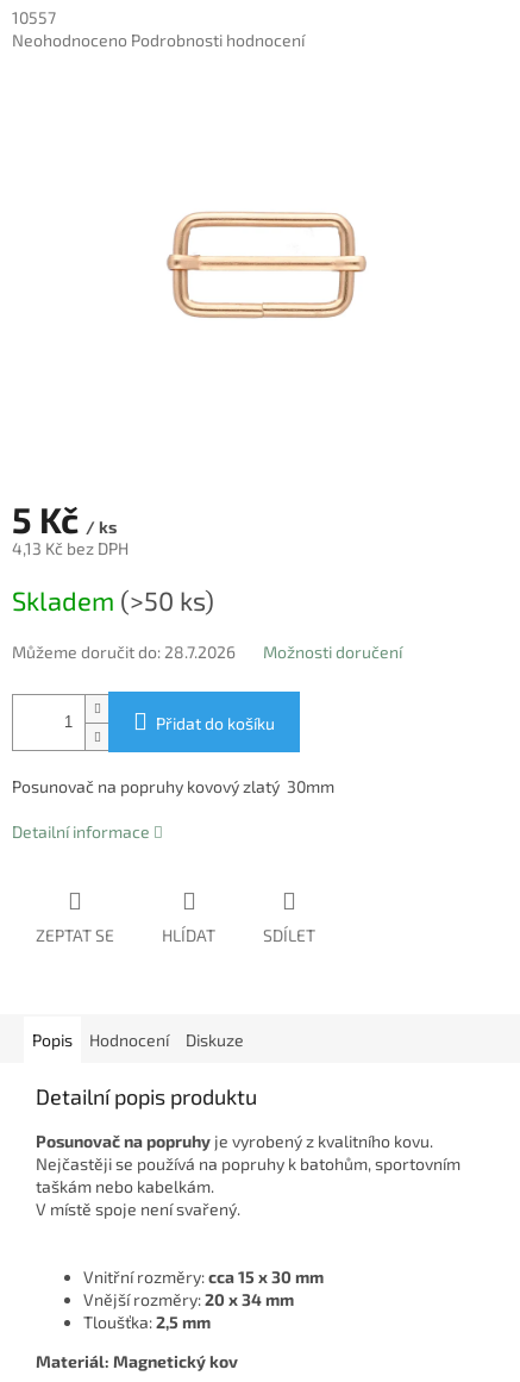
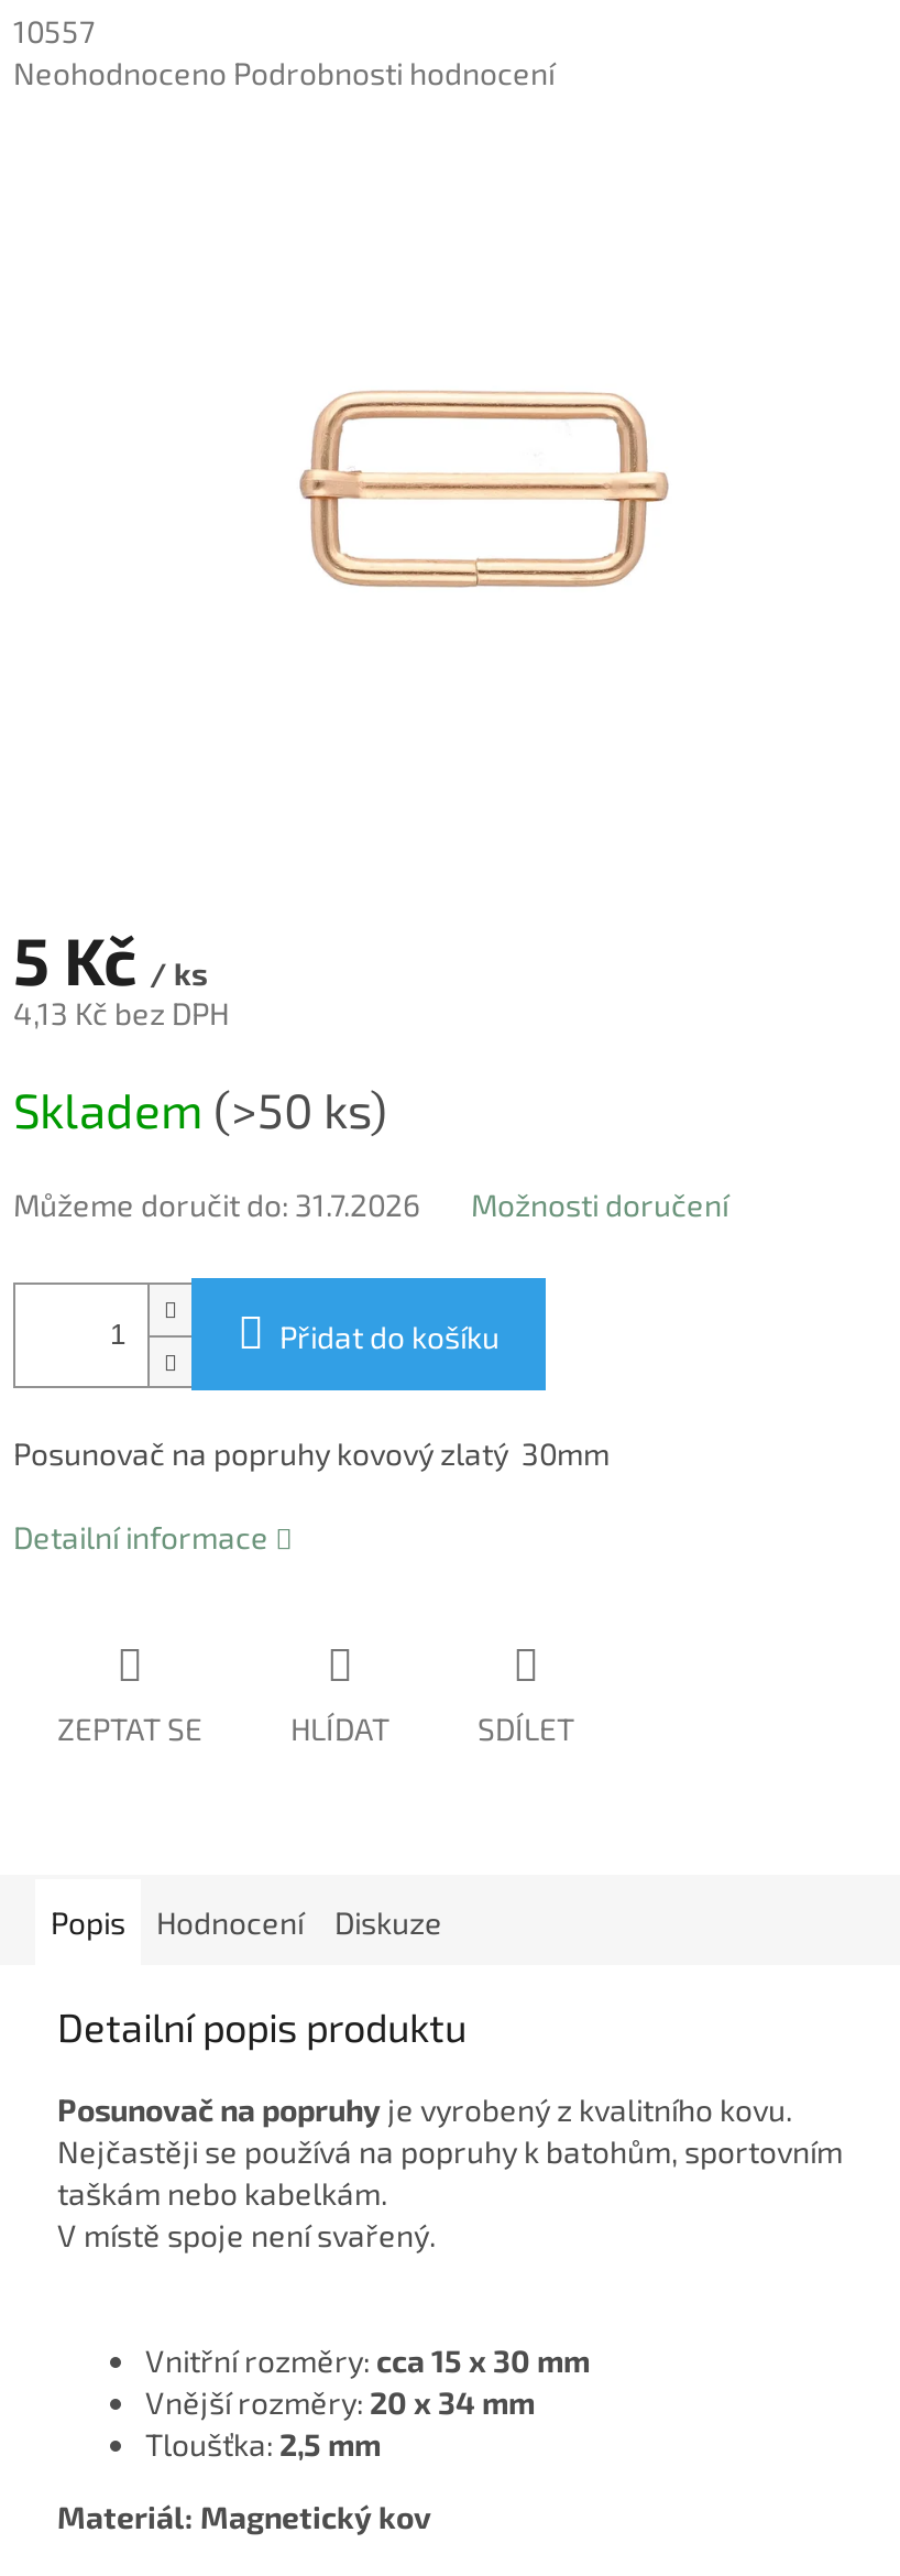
- Můžeme doručit do: 28.7.2026
+ Můžeme doručit do: 31.7.2026
